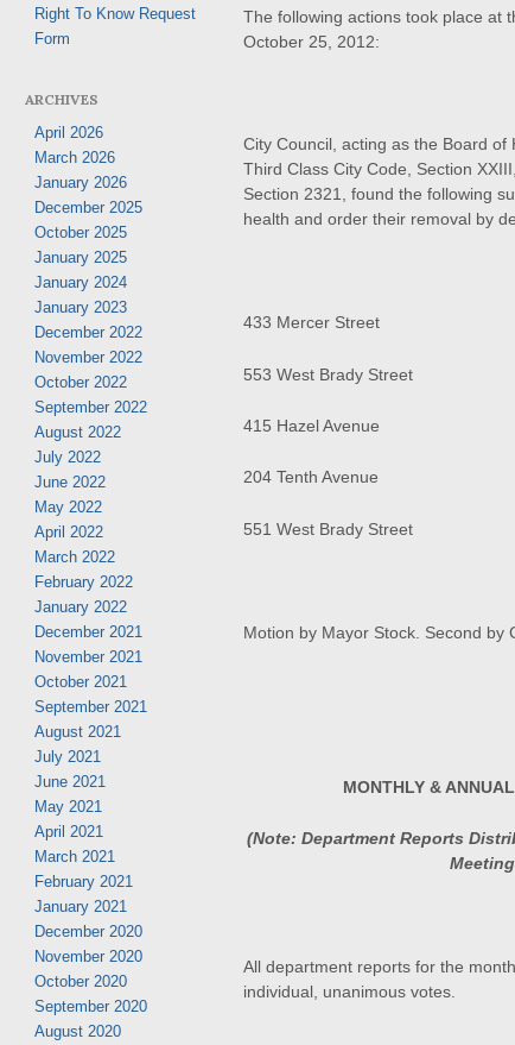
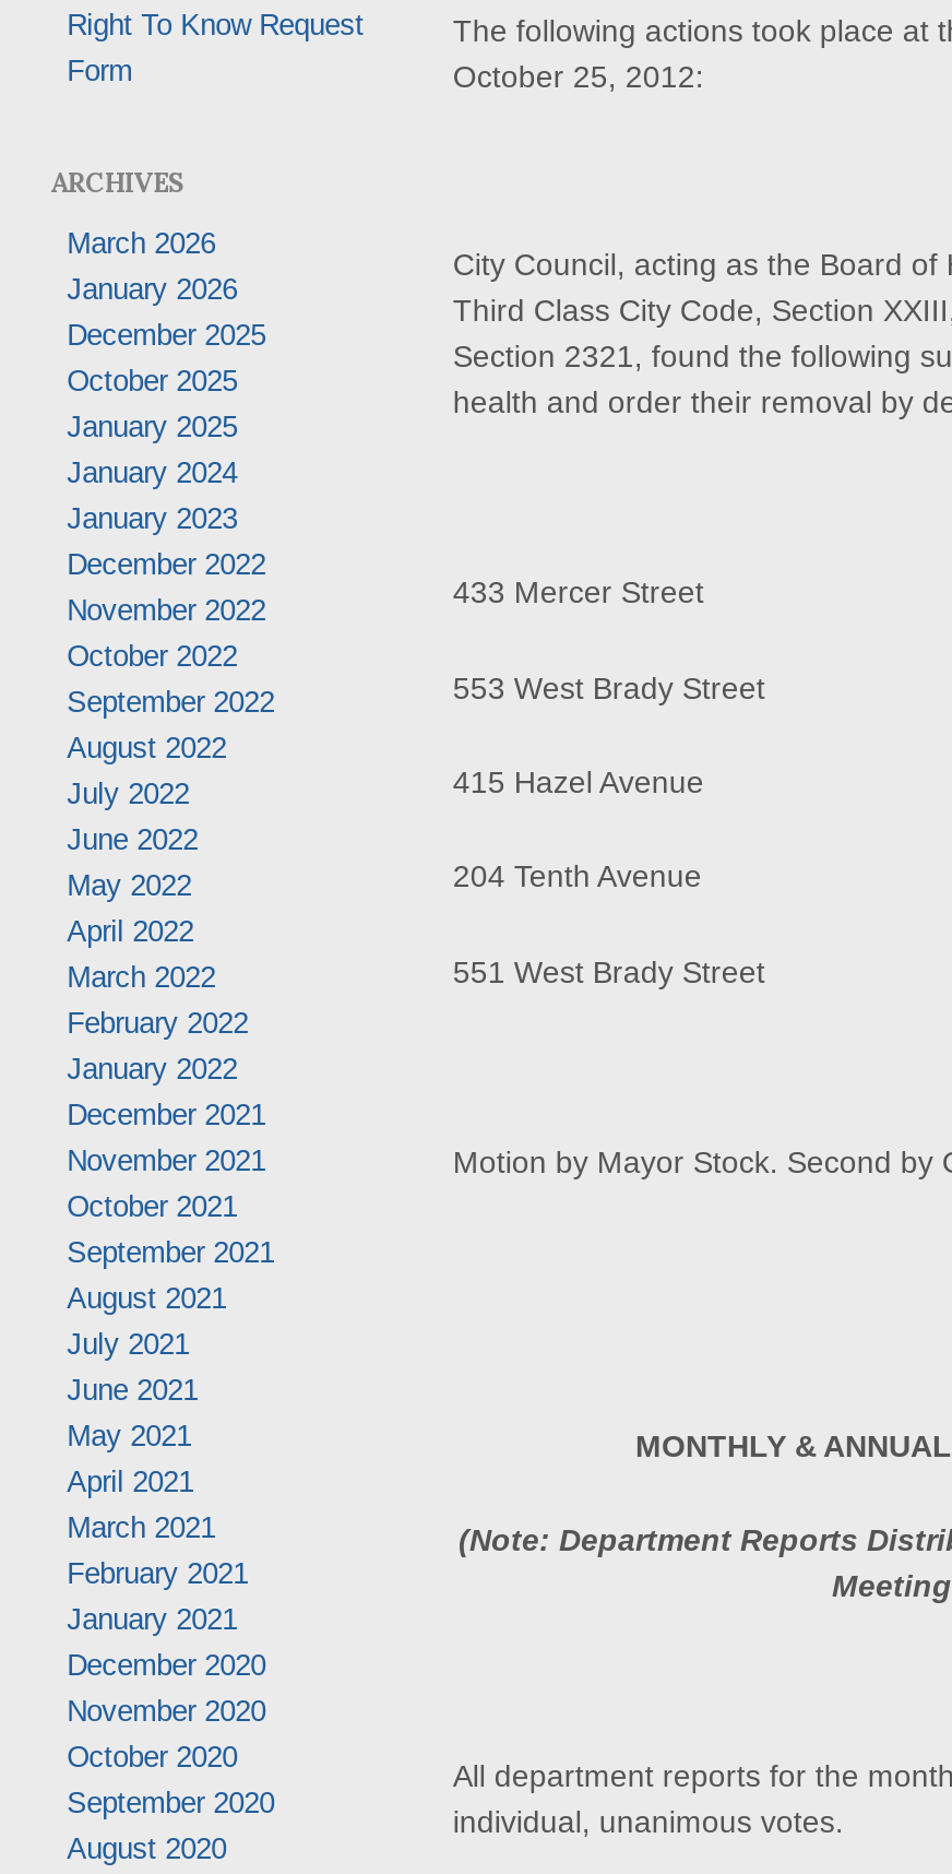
- April 2026
